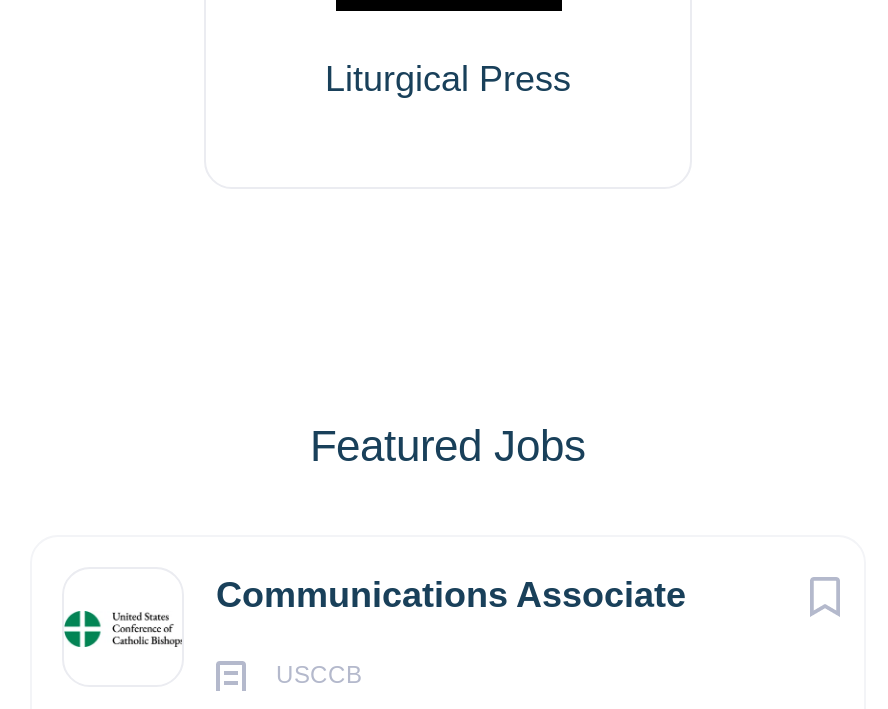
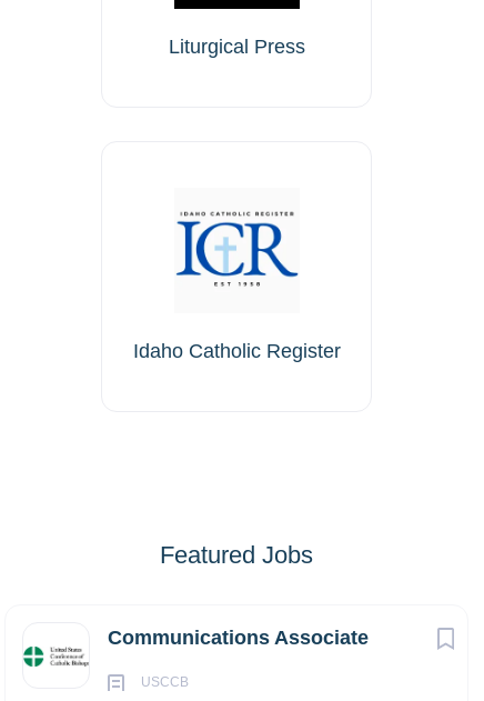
+ Idaho Catholic Register

+ [image]
